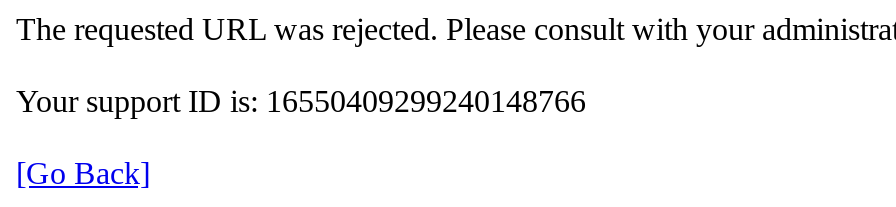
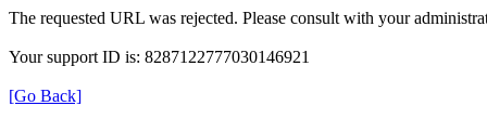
- Your support ID is: 16550409299240148766
+ Your support ID is: 8287122777030146921
